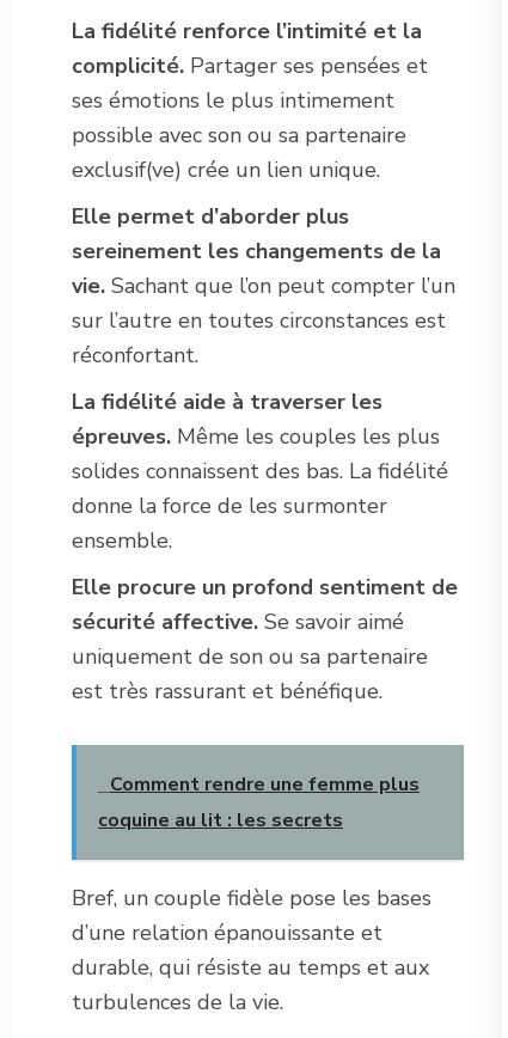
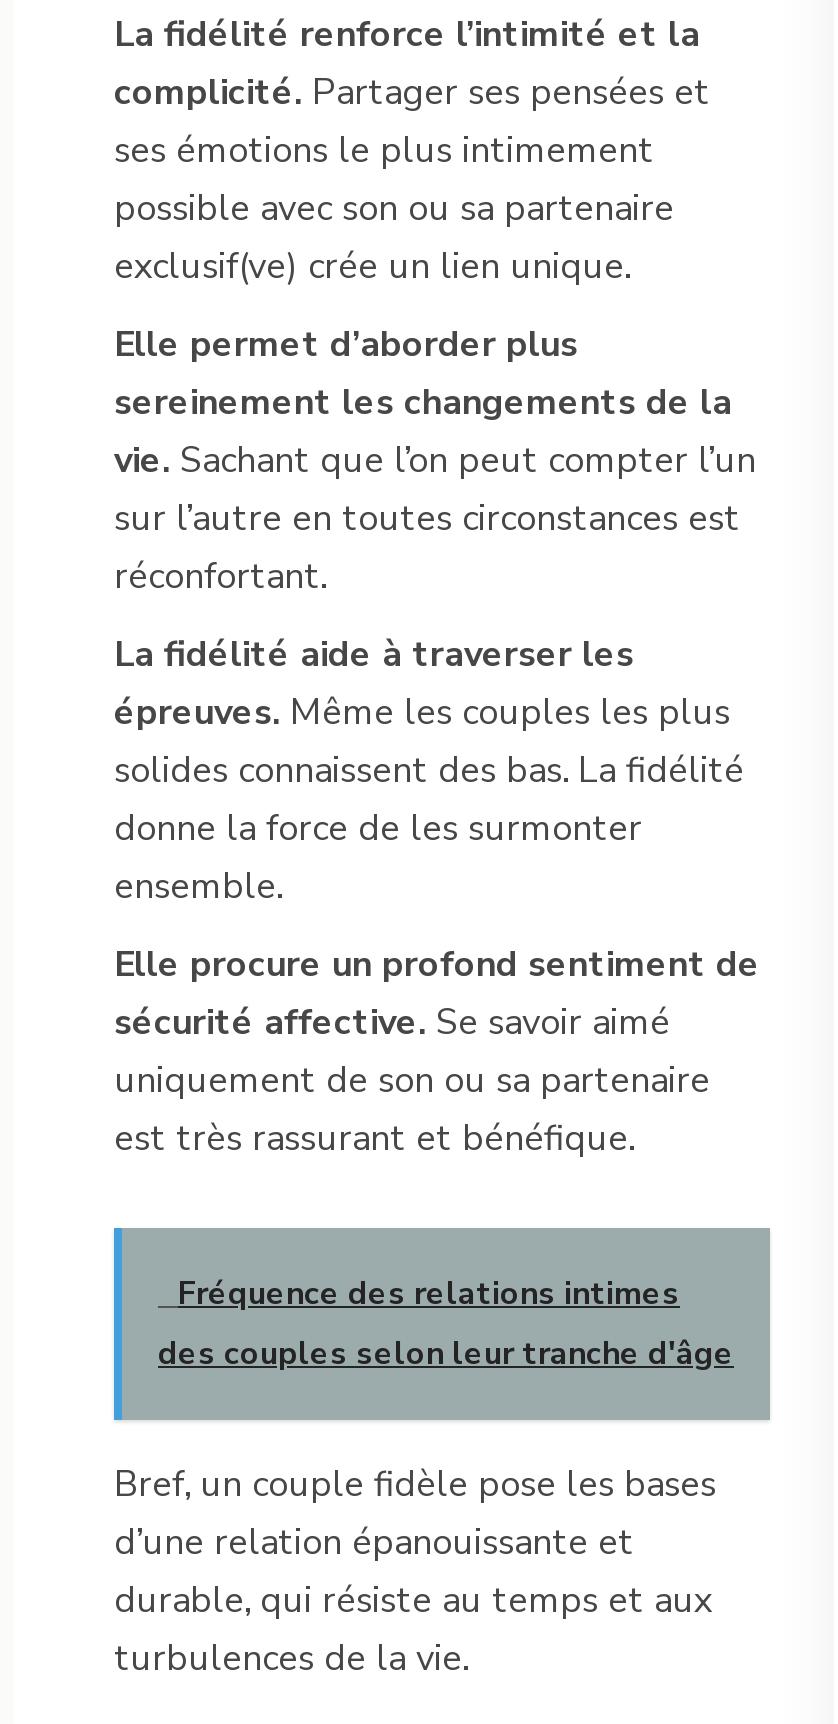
- Comment rendre une femme plus
- coquine au lit : les secrets
+ Fréquence des relations intimes
+ des couples selon leur tranche d'âge
